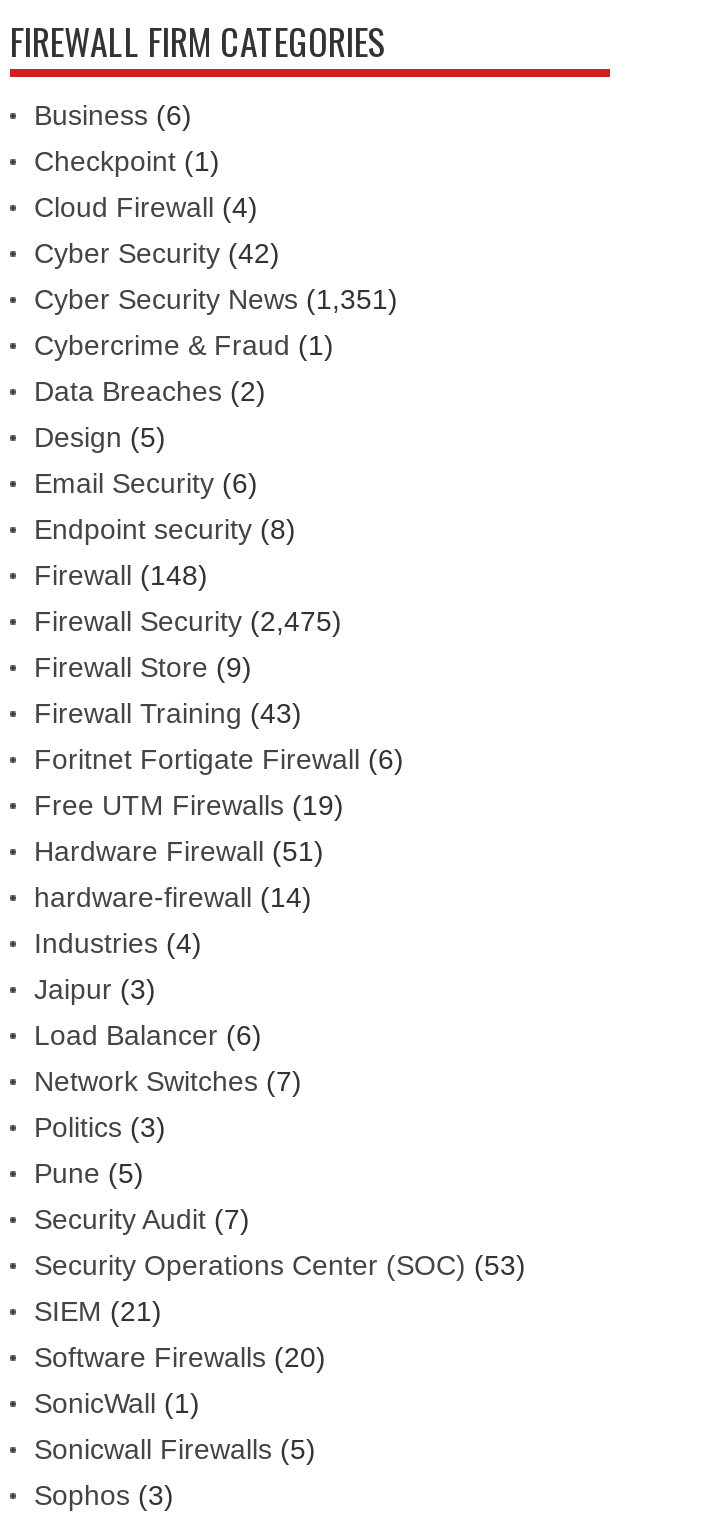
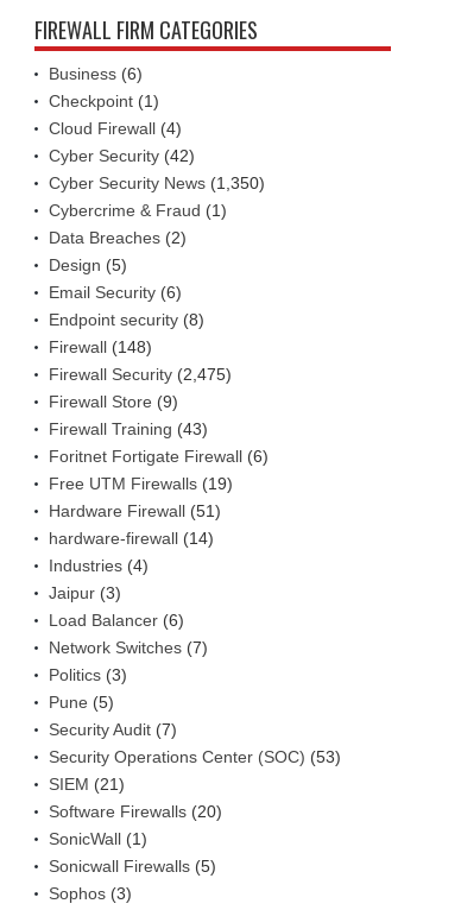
- Cyber Security News (1,351)
+ Cyber Security News (1,350)
